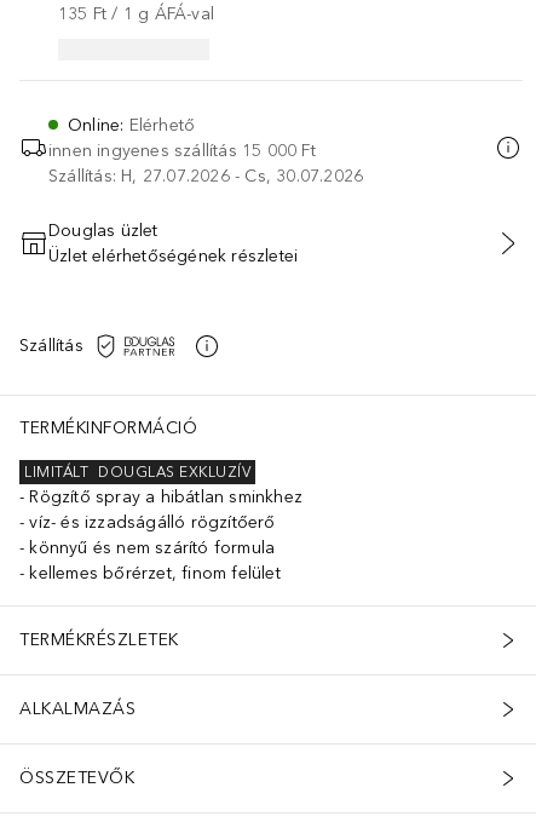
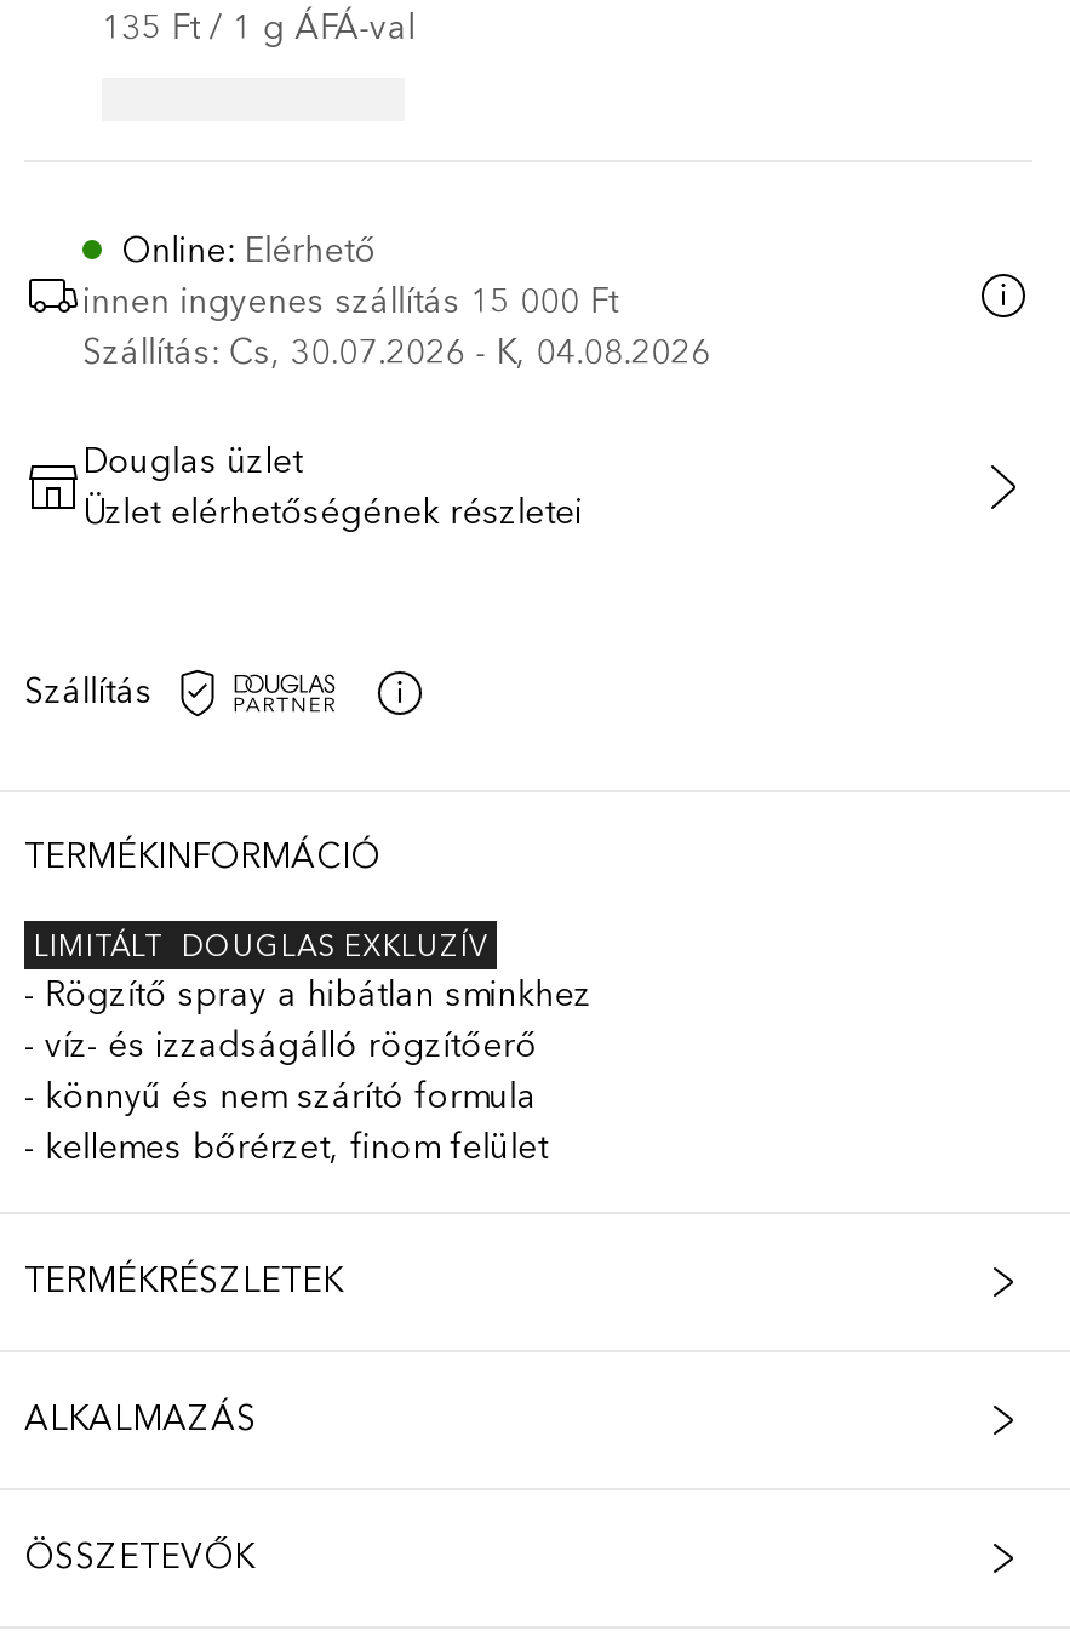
- Szállítás: H, 27.07.2026 - Cs, 30.07.2026
+ Szállítás: Cs, 30.07.2026 - K, 04.08.2026
